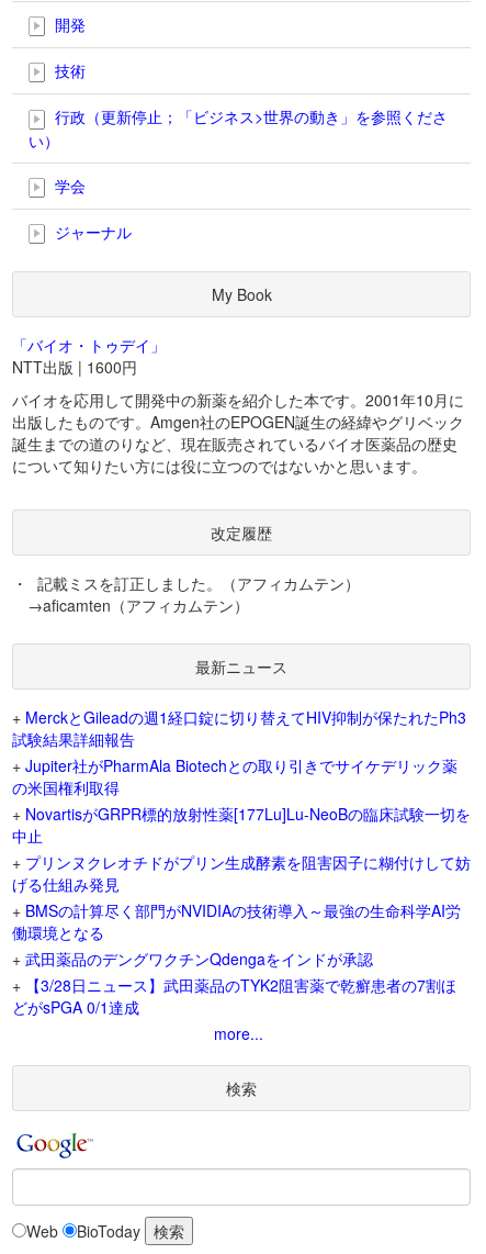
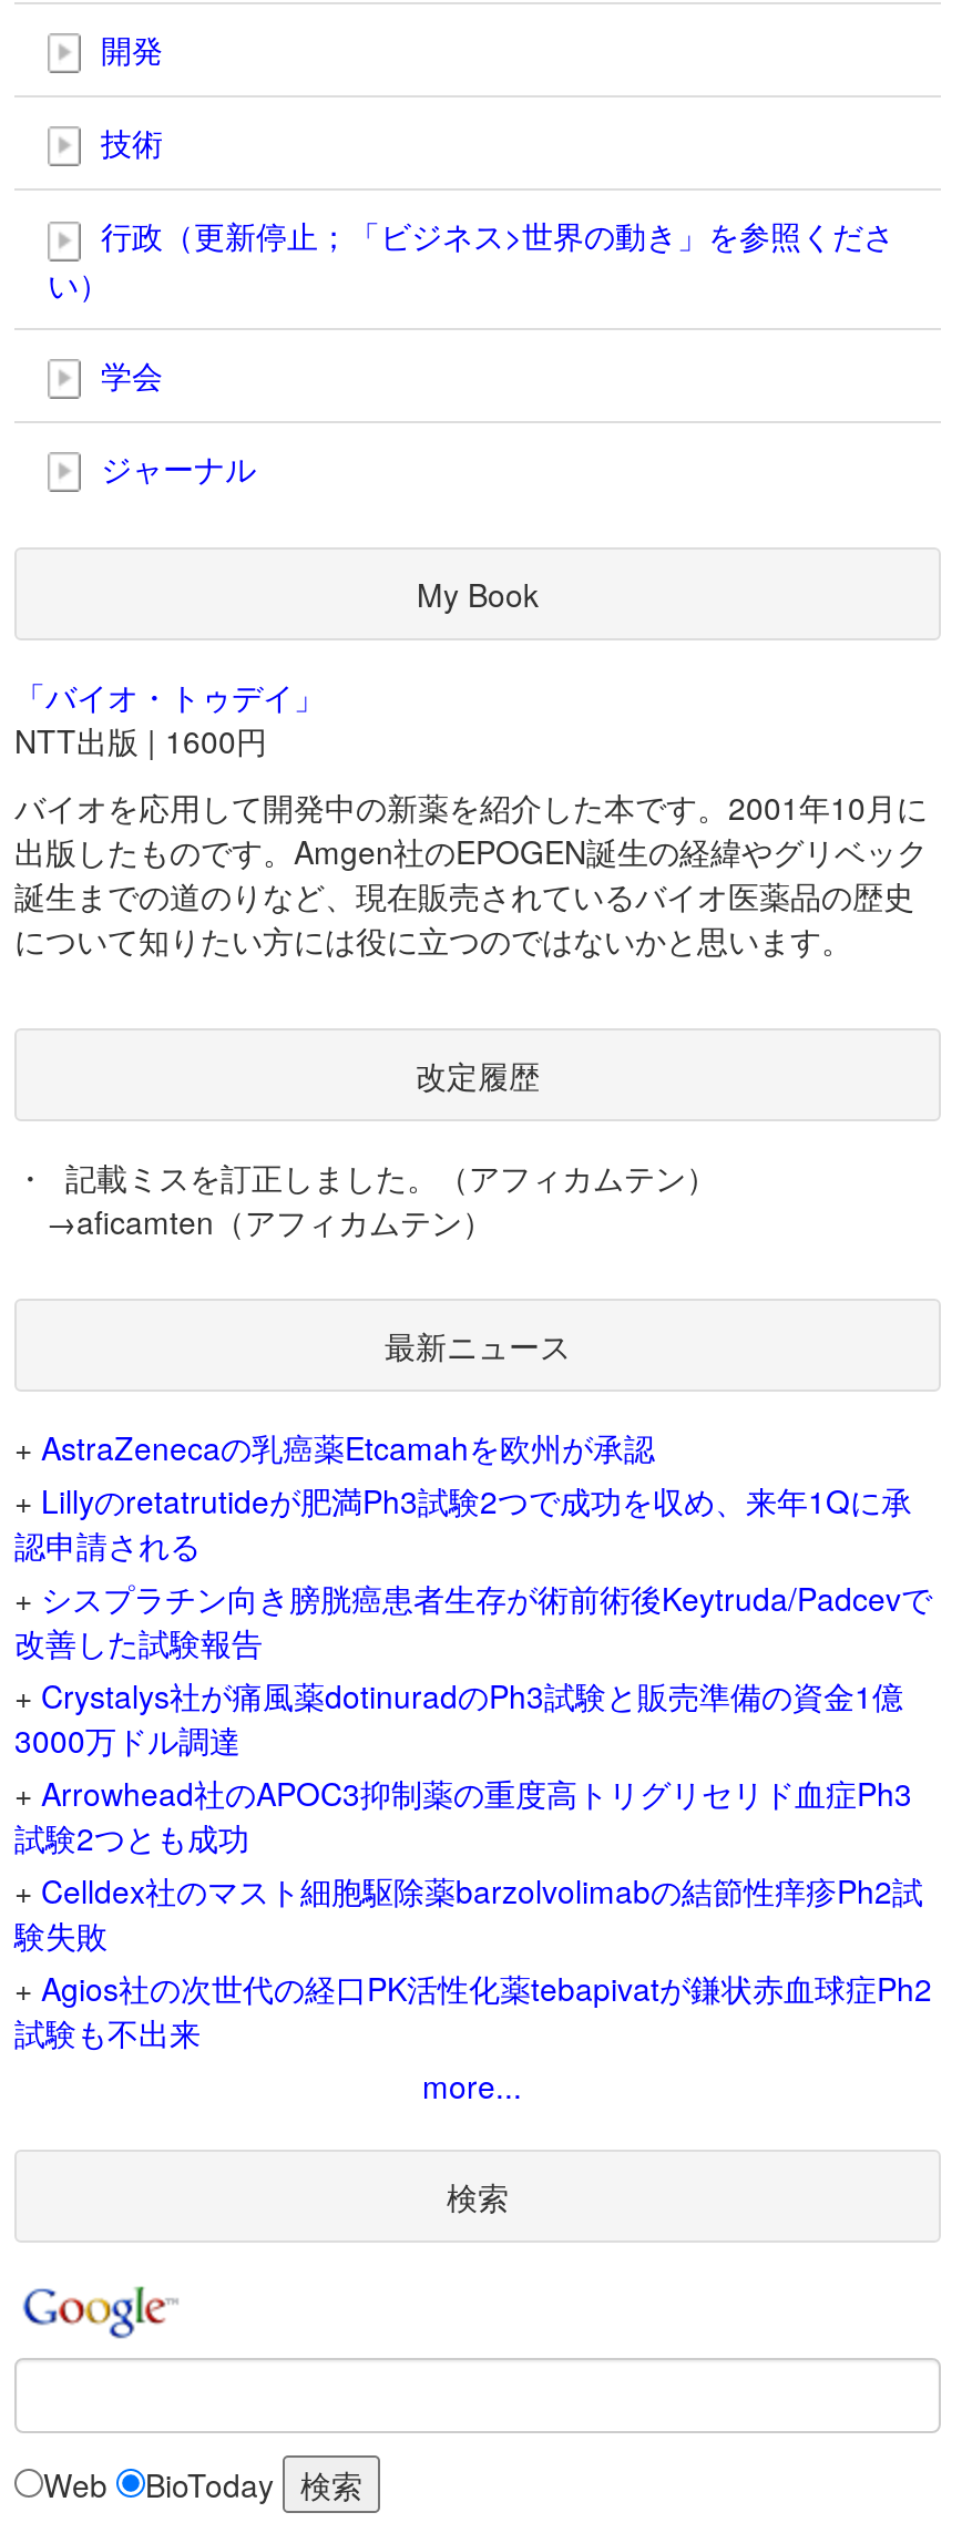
- + MerckとGileadの週1経口錠に切り替えてHIV抑制が保たれたPh3
- 試験結果詳細報告
- + Jupiter社がPharmAla Biotechとの取り引きでサイケデリック薬
- の米国権利取得
- + NovartisがGRPR標的放射性薬[177Lu]Lu-NeoBの臨床試験一切を
- 中止
- +プリンヌクレオチドがプリン生成酵素を阻害因子に糊付けして妨
- げる仕組み発見
- + BMSの計算尽く部門がNVIDIAの技術導入～最強の生命科学AI労
- 働環境となる
- +武田薬品のデングワクチンQdengaをインドが承認
- +【3/28日ニュース】武田薬品のTYK2阻害薬で乾癬患者の7割ほ
- どがsPGA 0/1達成
+ + AstraZenecaの乳癌薬Etcamahを欧州が承認
+ + Lillyのretatrutideが肥満Ph3試験2つで成功を収め、来年1Qに承
+ 認申請される
+ +シスプラチン向き膀胱癌患者生存が術前術後Keytruda/Padcevで
+ 改善した試験報告
+ + Crystalys社が痛風薬dotinuradのPh3試験と販売準備の資金1億
+ 3000万ドル調達
+ + Arrowhead社のAPOC3抑制薬の重度高トリグリセリド血症Ph3
+ 試験2つとも成功
+ + Celldex社のマスト細胞駆除薬barzolvolimabの結節性痒疹Ph2試
+ 験失敗
+ + Agios社の次世代の経口PK活性化薬tebapivatが鎌状赤血球症Ph2
+ 試験も不出来
